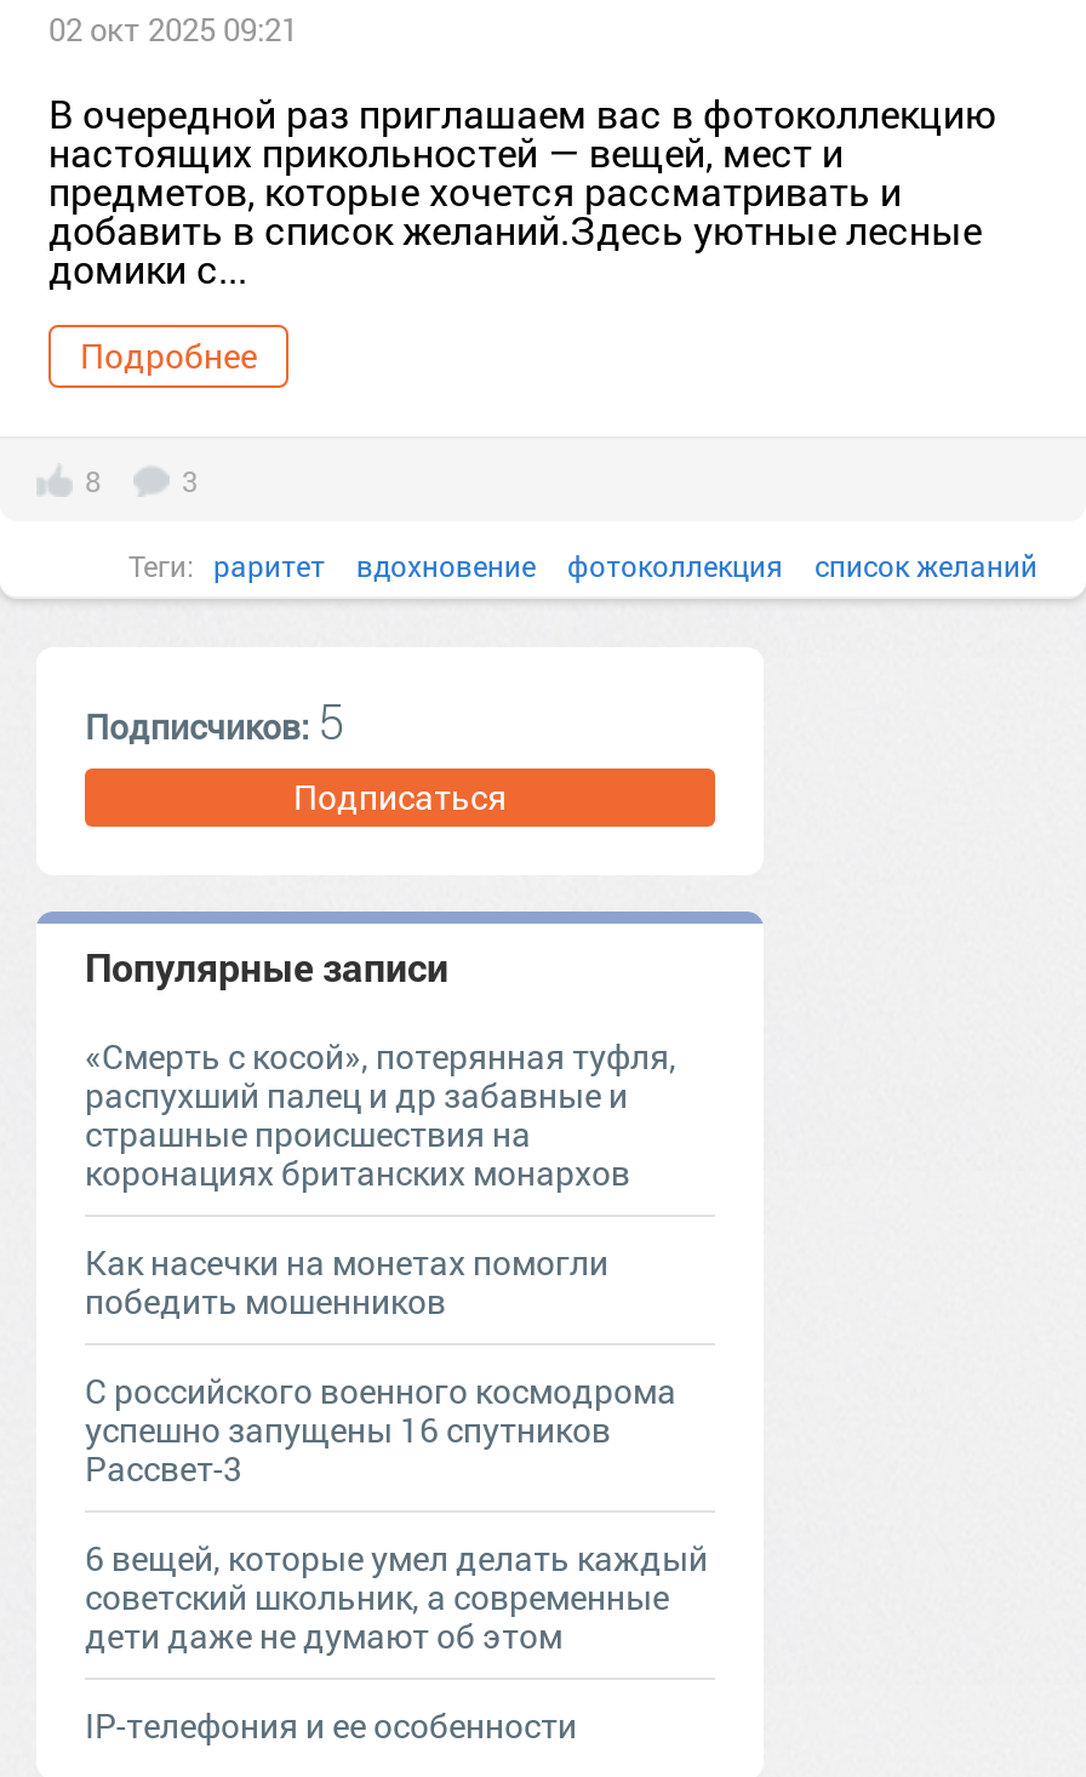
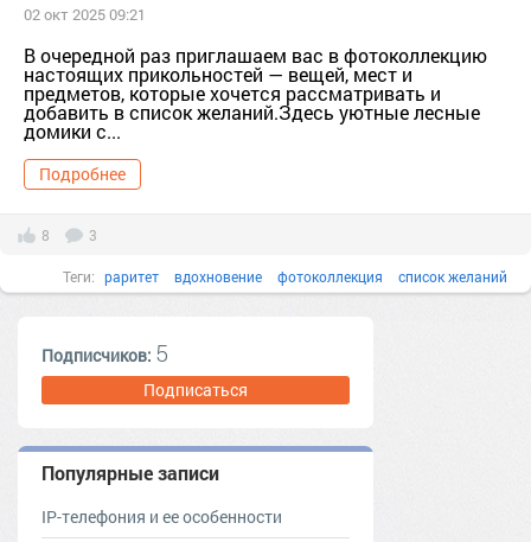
- «Смерть с косой», потерянная туфля,
- распухший палец и др забавные и
- страшные происшествия на
- коронациях британских монархов
- Как насечки на монетах помогли
- победить мошенников
- С российского военного космодрома
- успешно запущены 16 спутников
- Рассвет-3
- 6 вещей, которые умел делать каждый
- советский школьник, а современные
- дети даже не думают об этом
